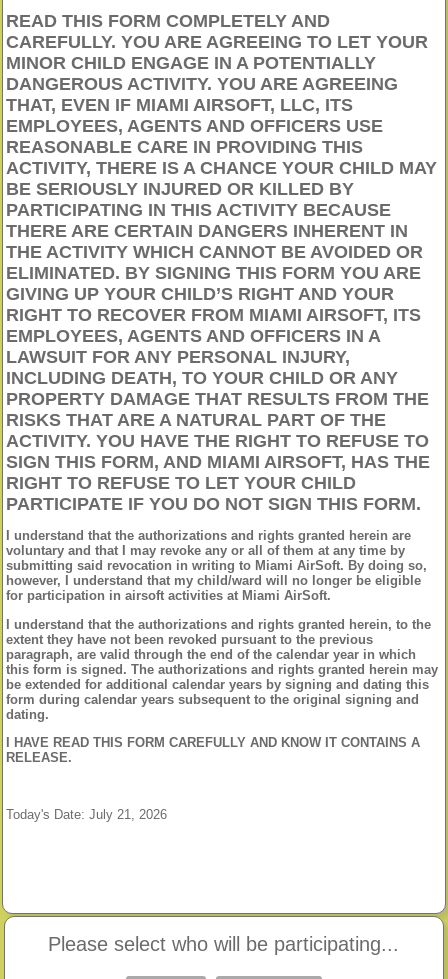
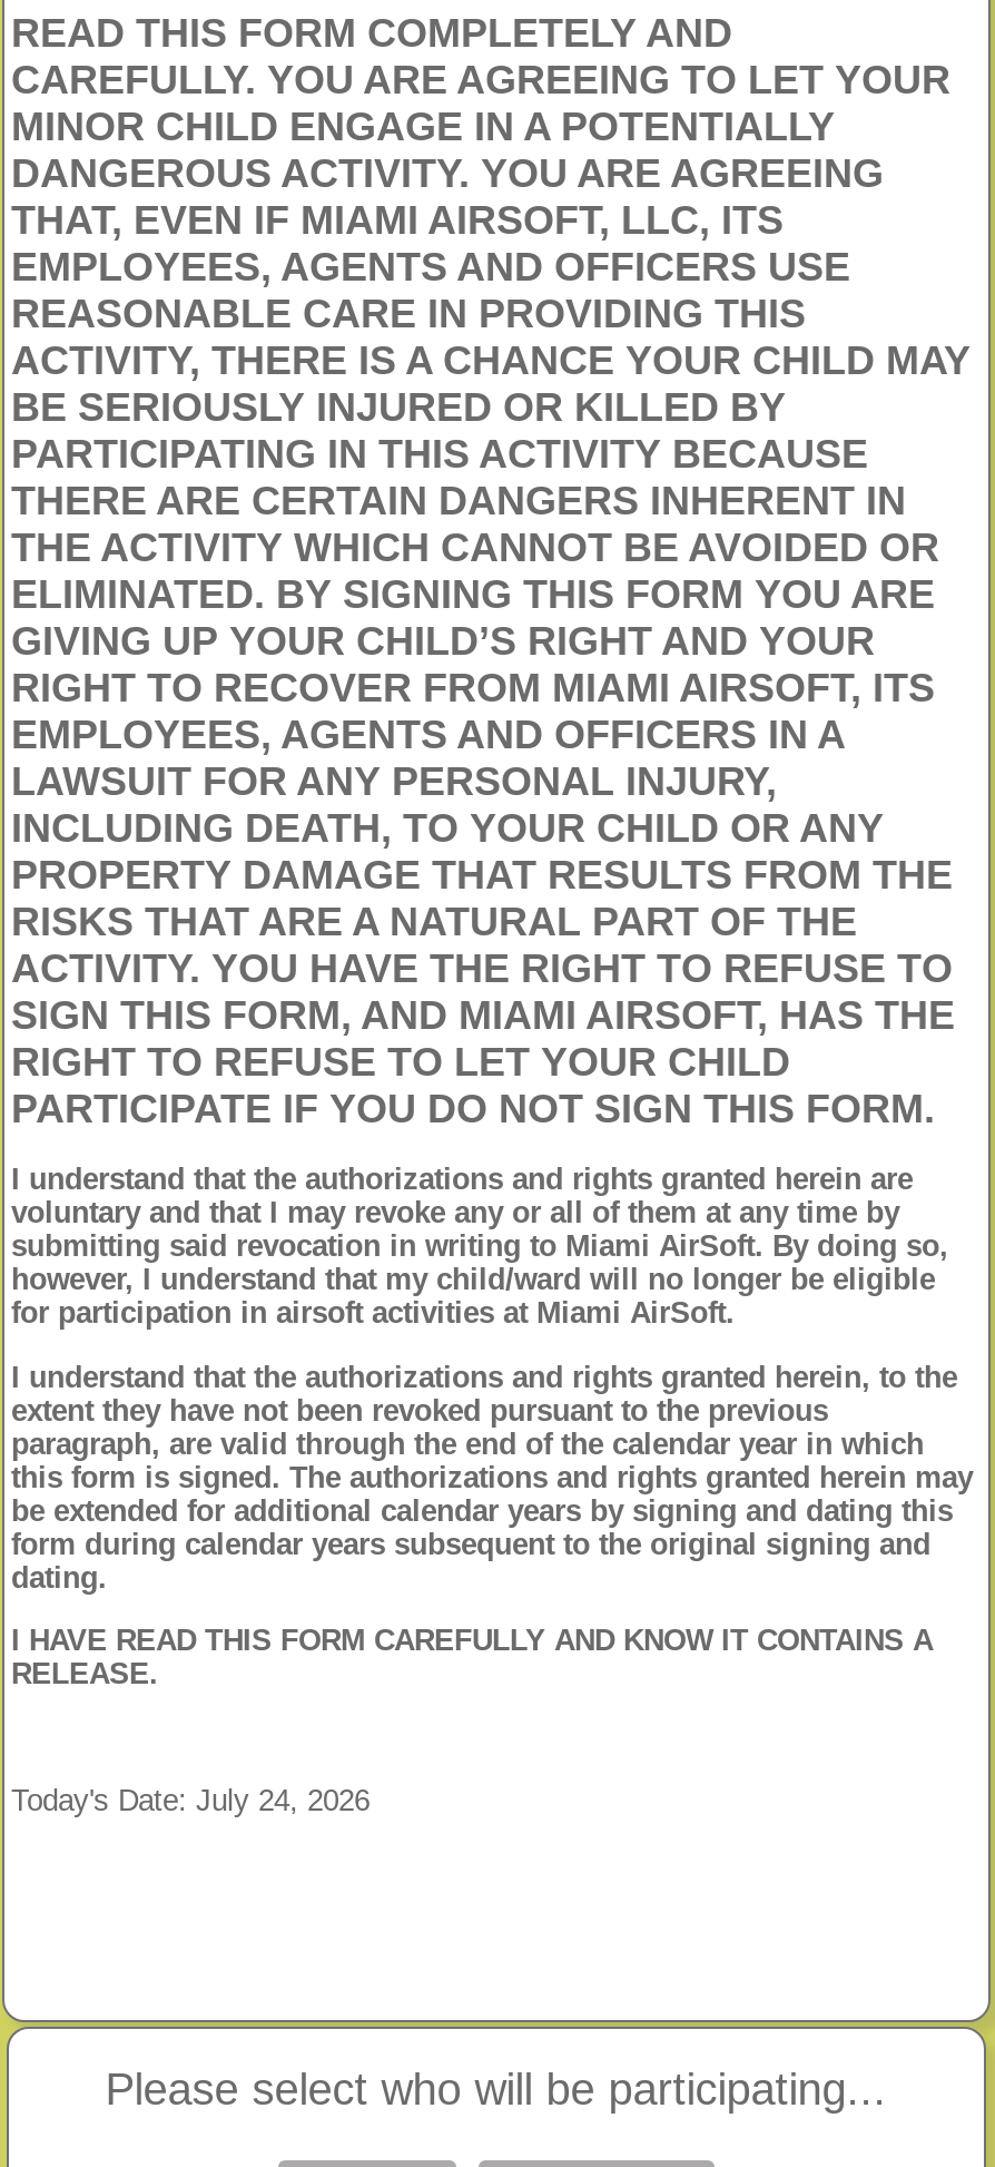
- Today's Date: July 21, 2026
+ Today's Date: July 24, 2026
